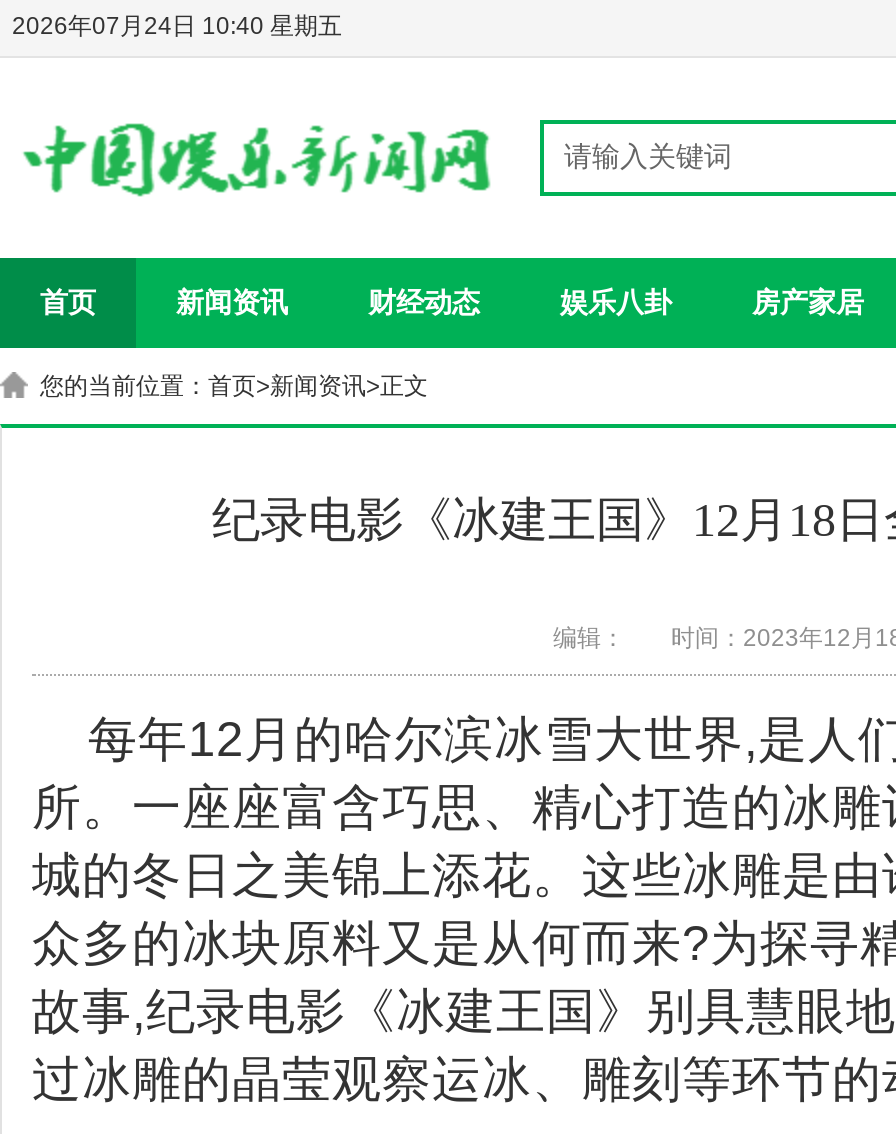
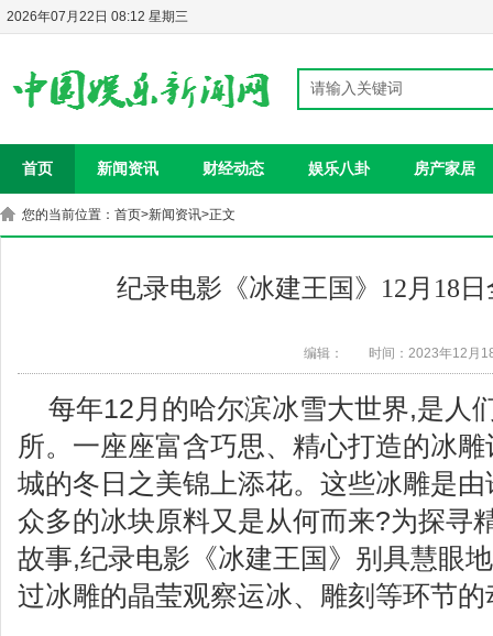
- 2026年07月24日 10:40 星期五
+ 2026年07月22日 08:12 星期三
